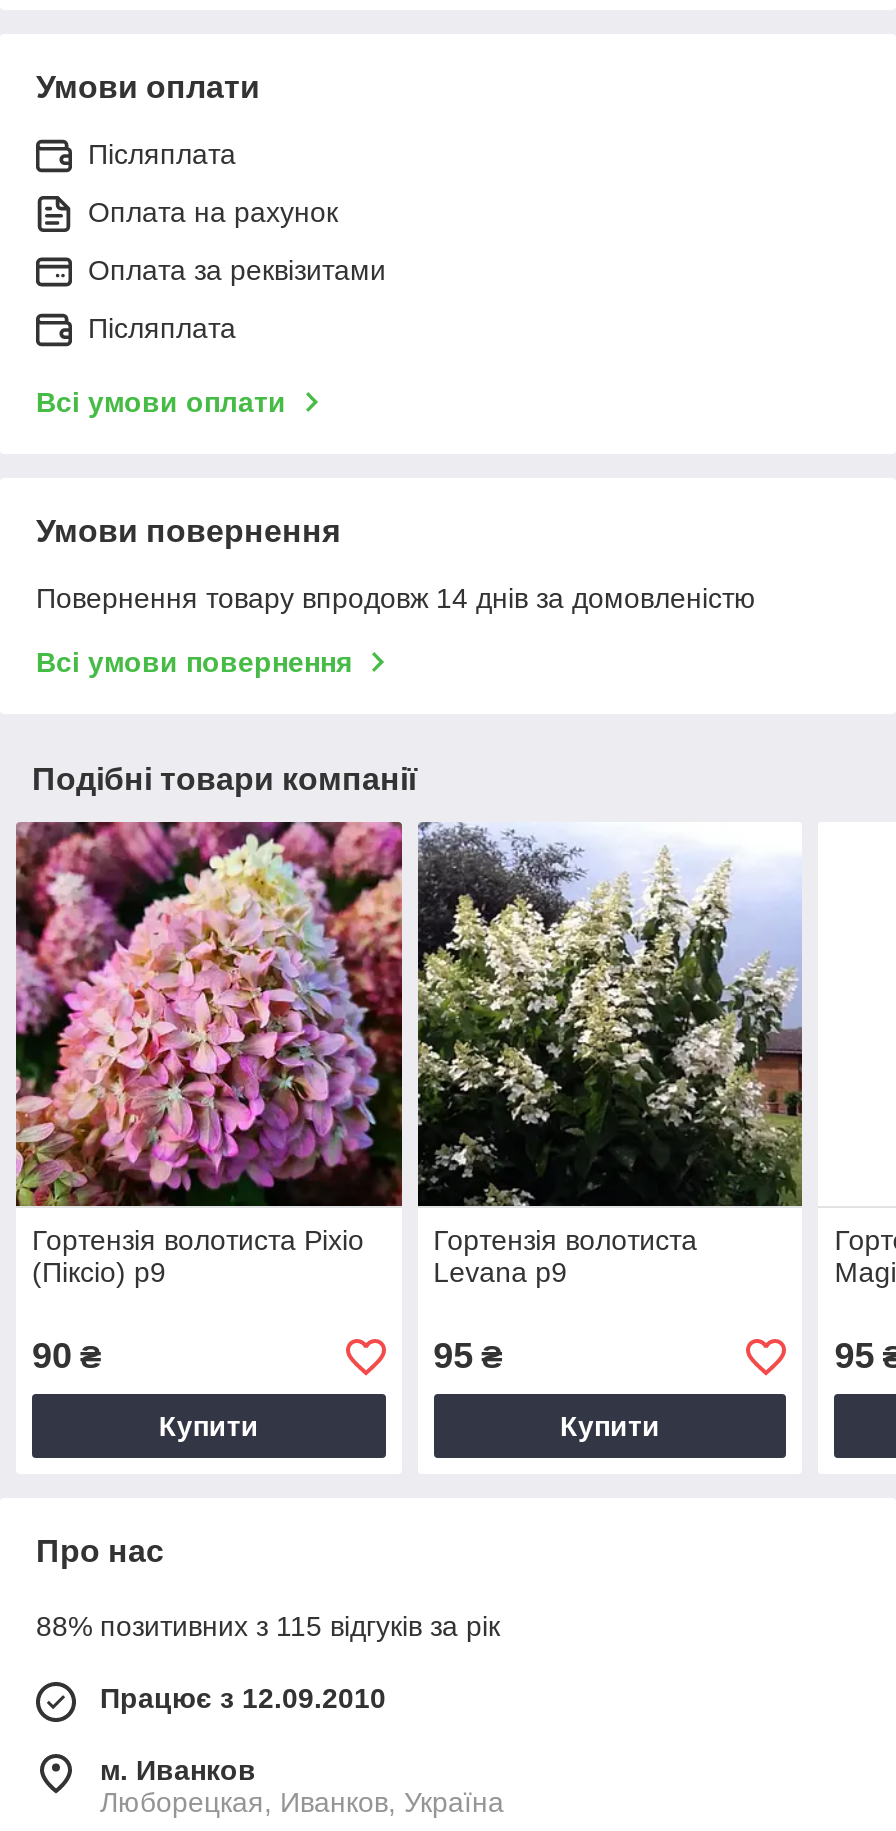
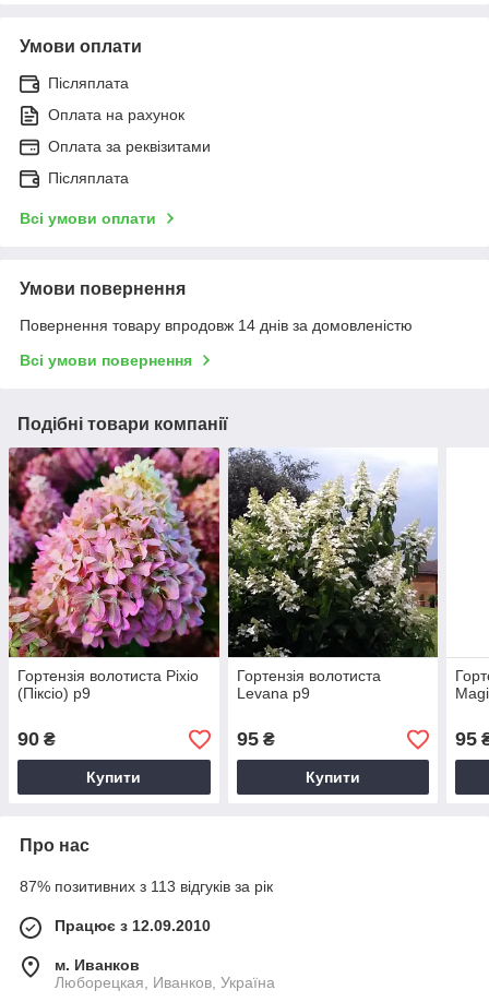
- 88% позитивних з 115 відгуків за рік
+ 87% позитивних з 113 відгуків за рік
